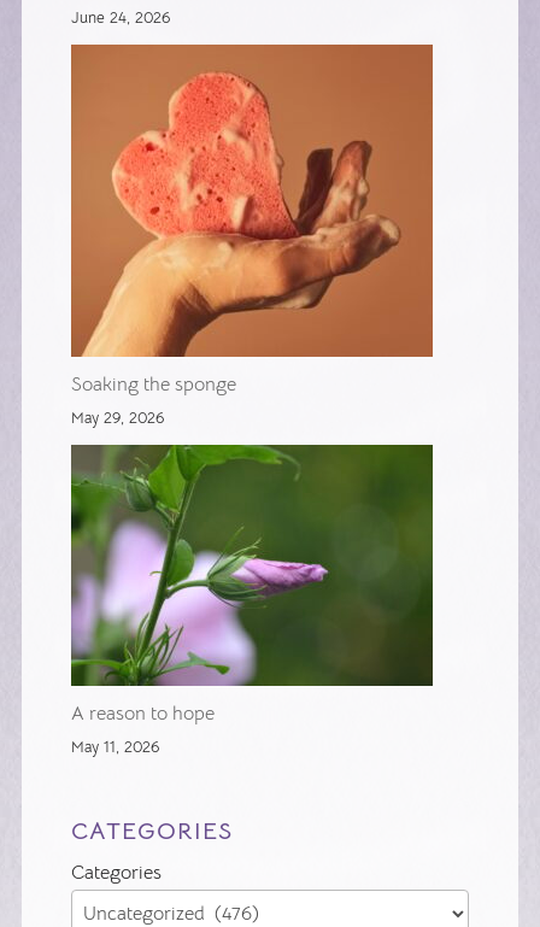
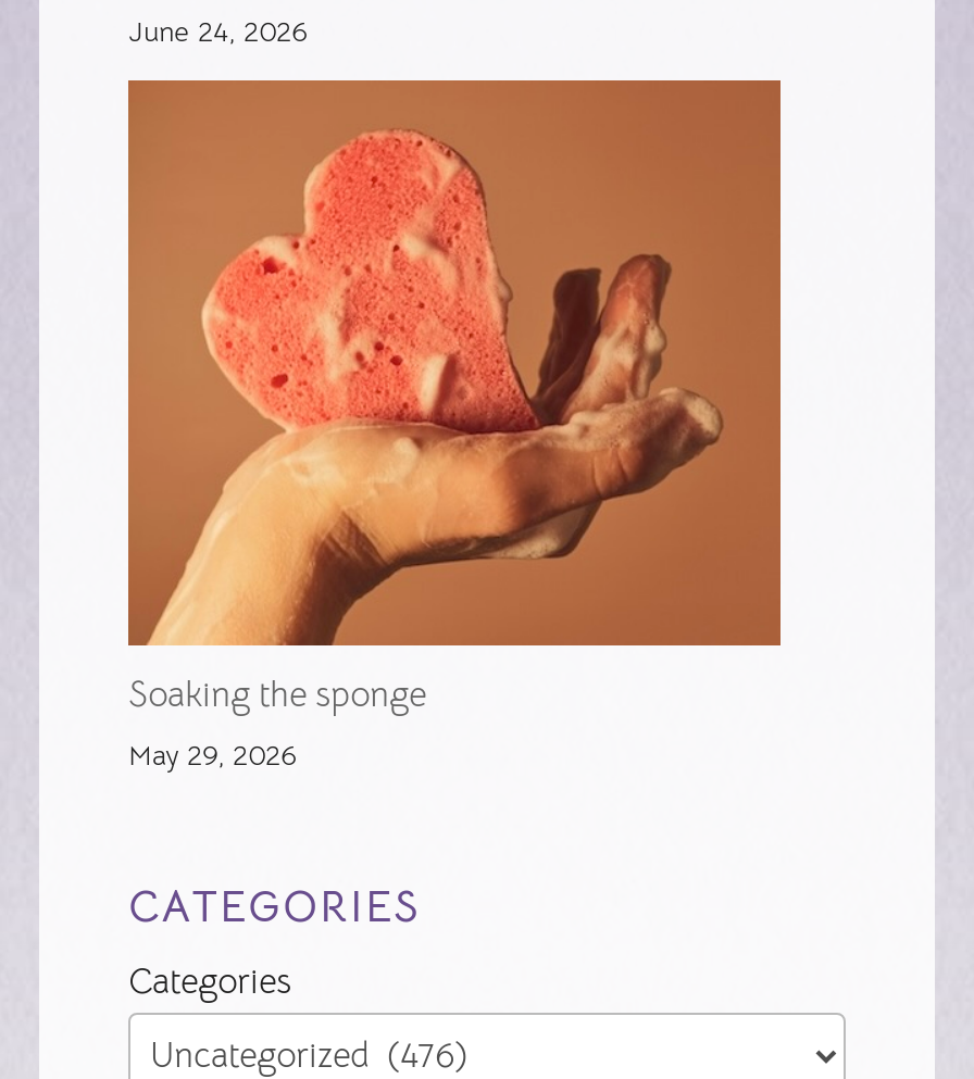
- [image]
- A reason to hope
- May 11, 2026
